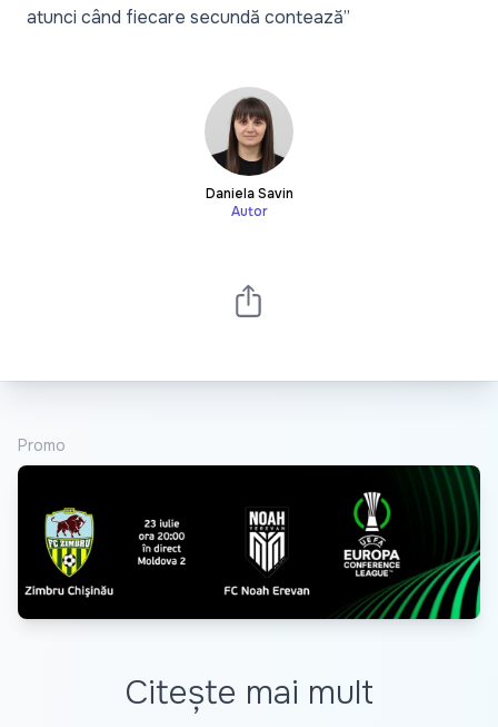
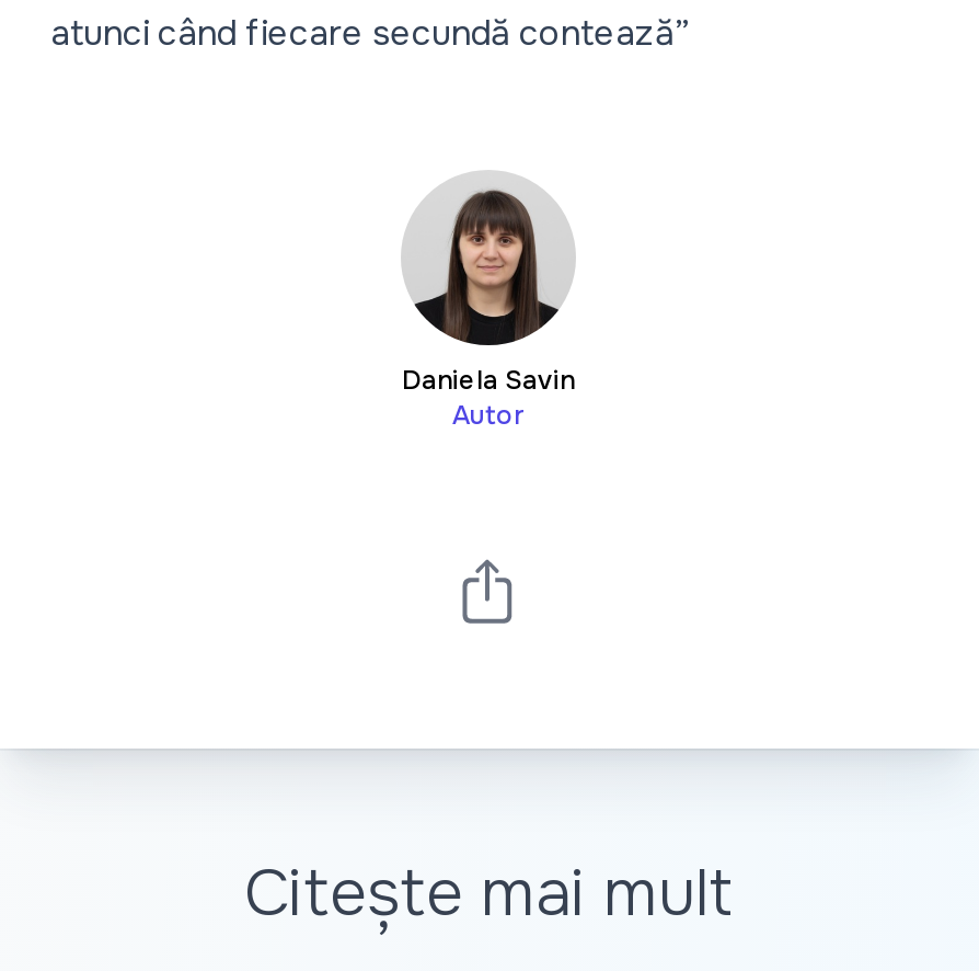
- Promo

- [image]
